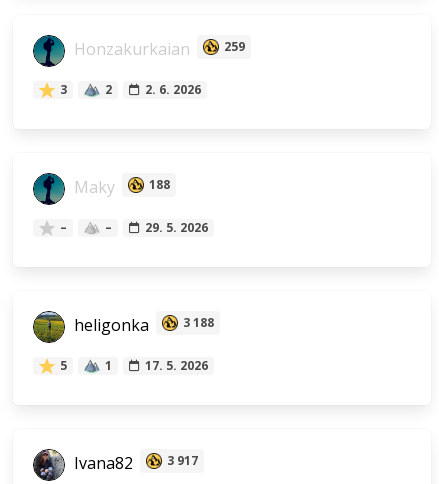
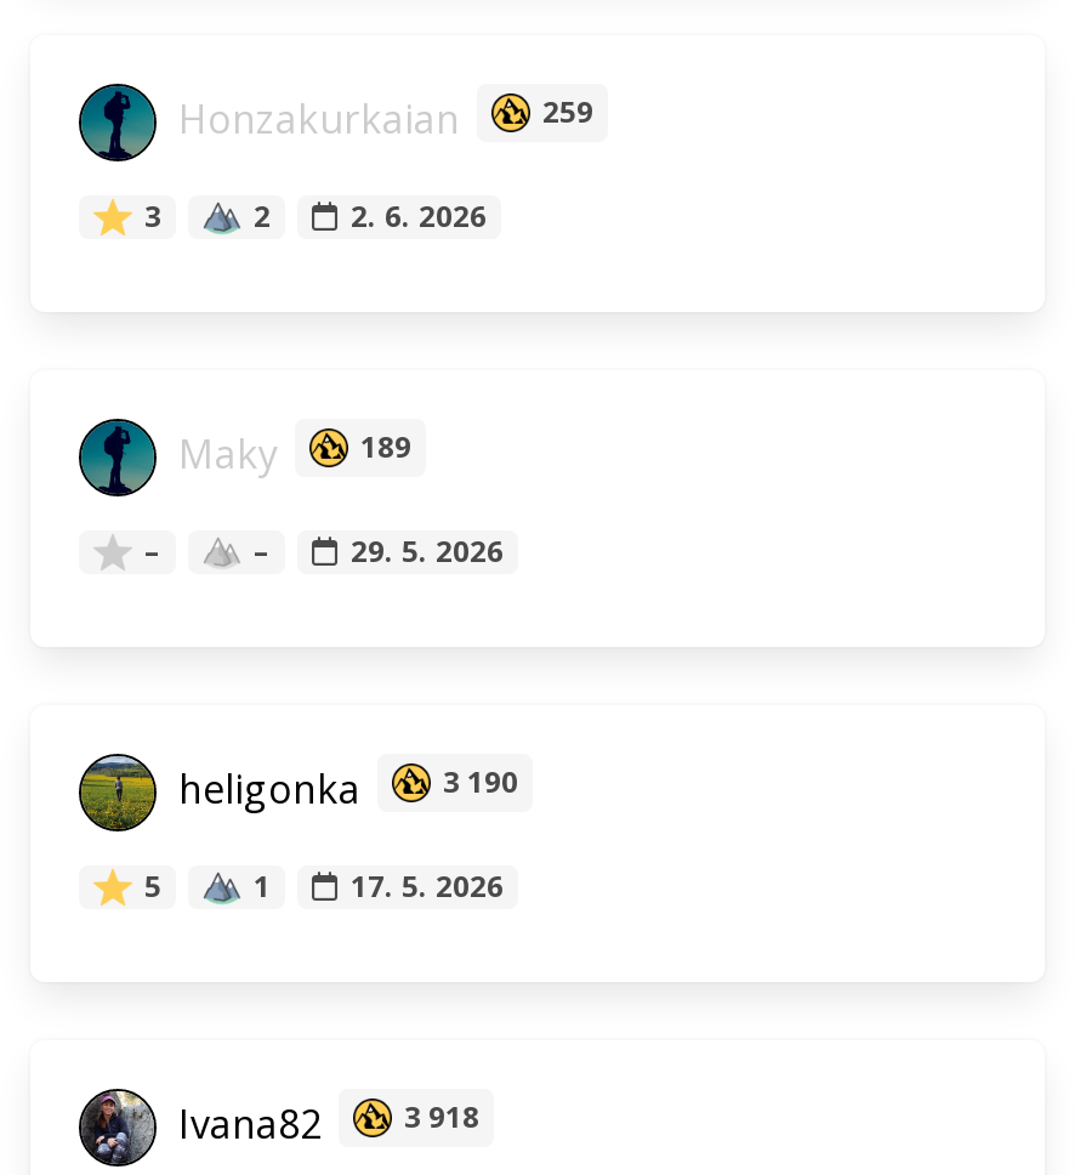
- Maky 188
+ Maky 189

- heligonka 3 188
+ heligonka 3 190

- Ivana82 3 917
+ Ivana82 3 918
